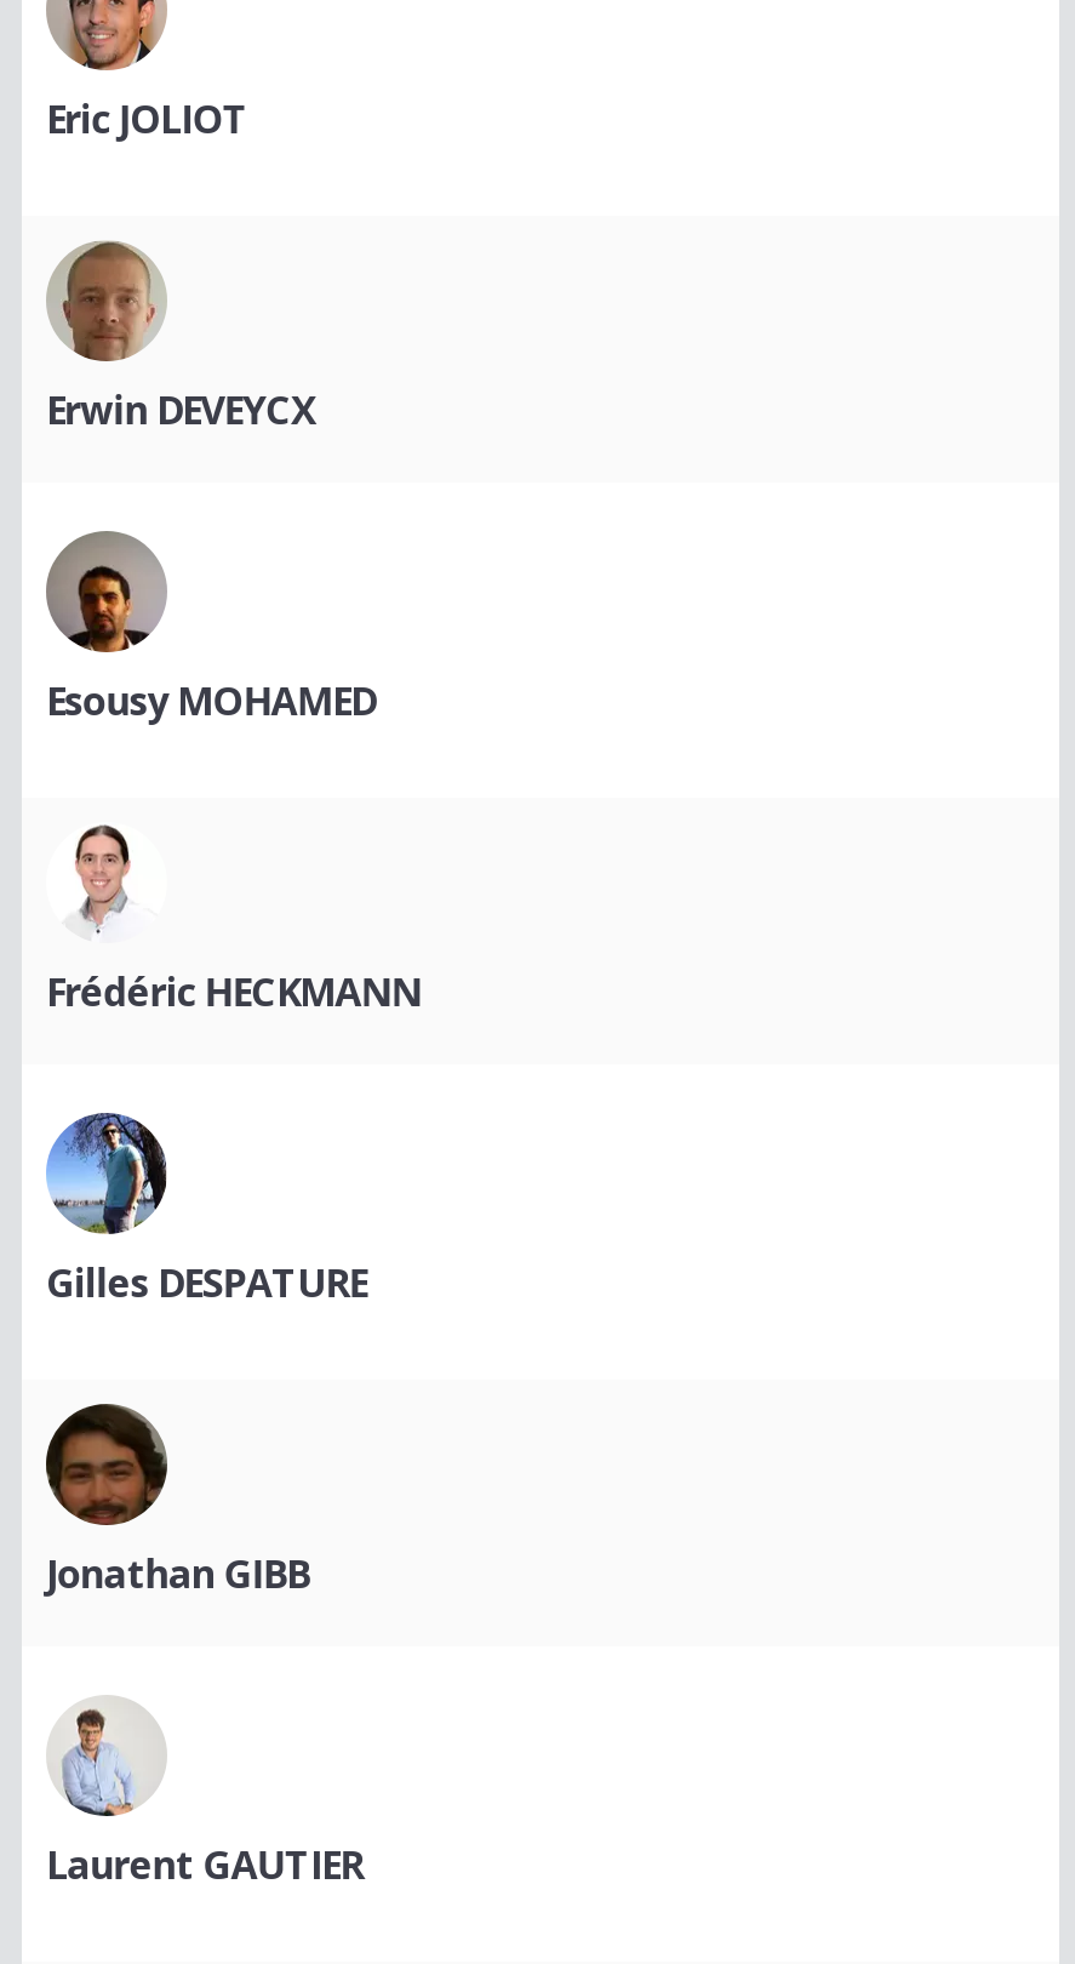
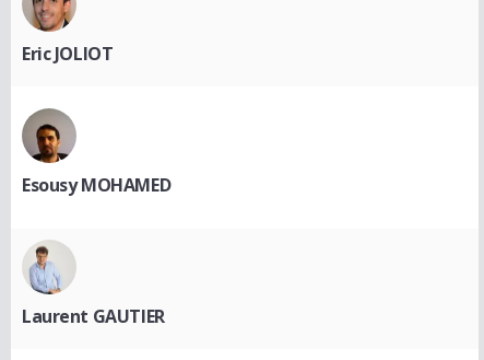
- [image]
- Erwin DEVEYCX

- [image]
- Frédéric HECKMANN

- [image]
- Gilles DESPATURE

- [image]
- Jonathan GIBB
